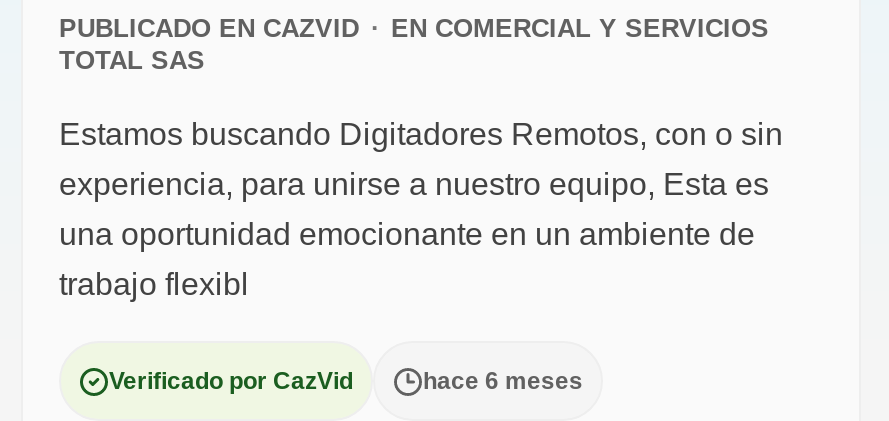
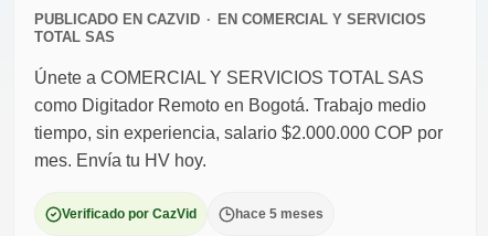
- Estamos buscando Digitadores Remotos, con o sin
+ Únete a COMERCIAL Y SERVICIOS TOTAL SAS

- experiencia, para unirse a nuestro equipo, Esta es
+ como Digitador Remoto en Bogotá. Trabajo medio

- una oportunidad emocionante en un ambiente de
+ tiempo, sin experiencia, salario $2.000.000 COP por

- trabajo flexibl
+ mes. Envía tu HV hoy.

- hace 6 meses
+ hace 5 meses
